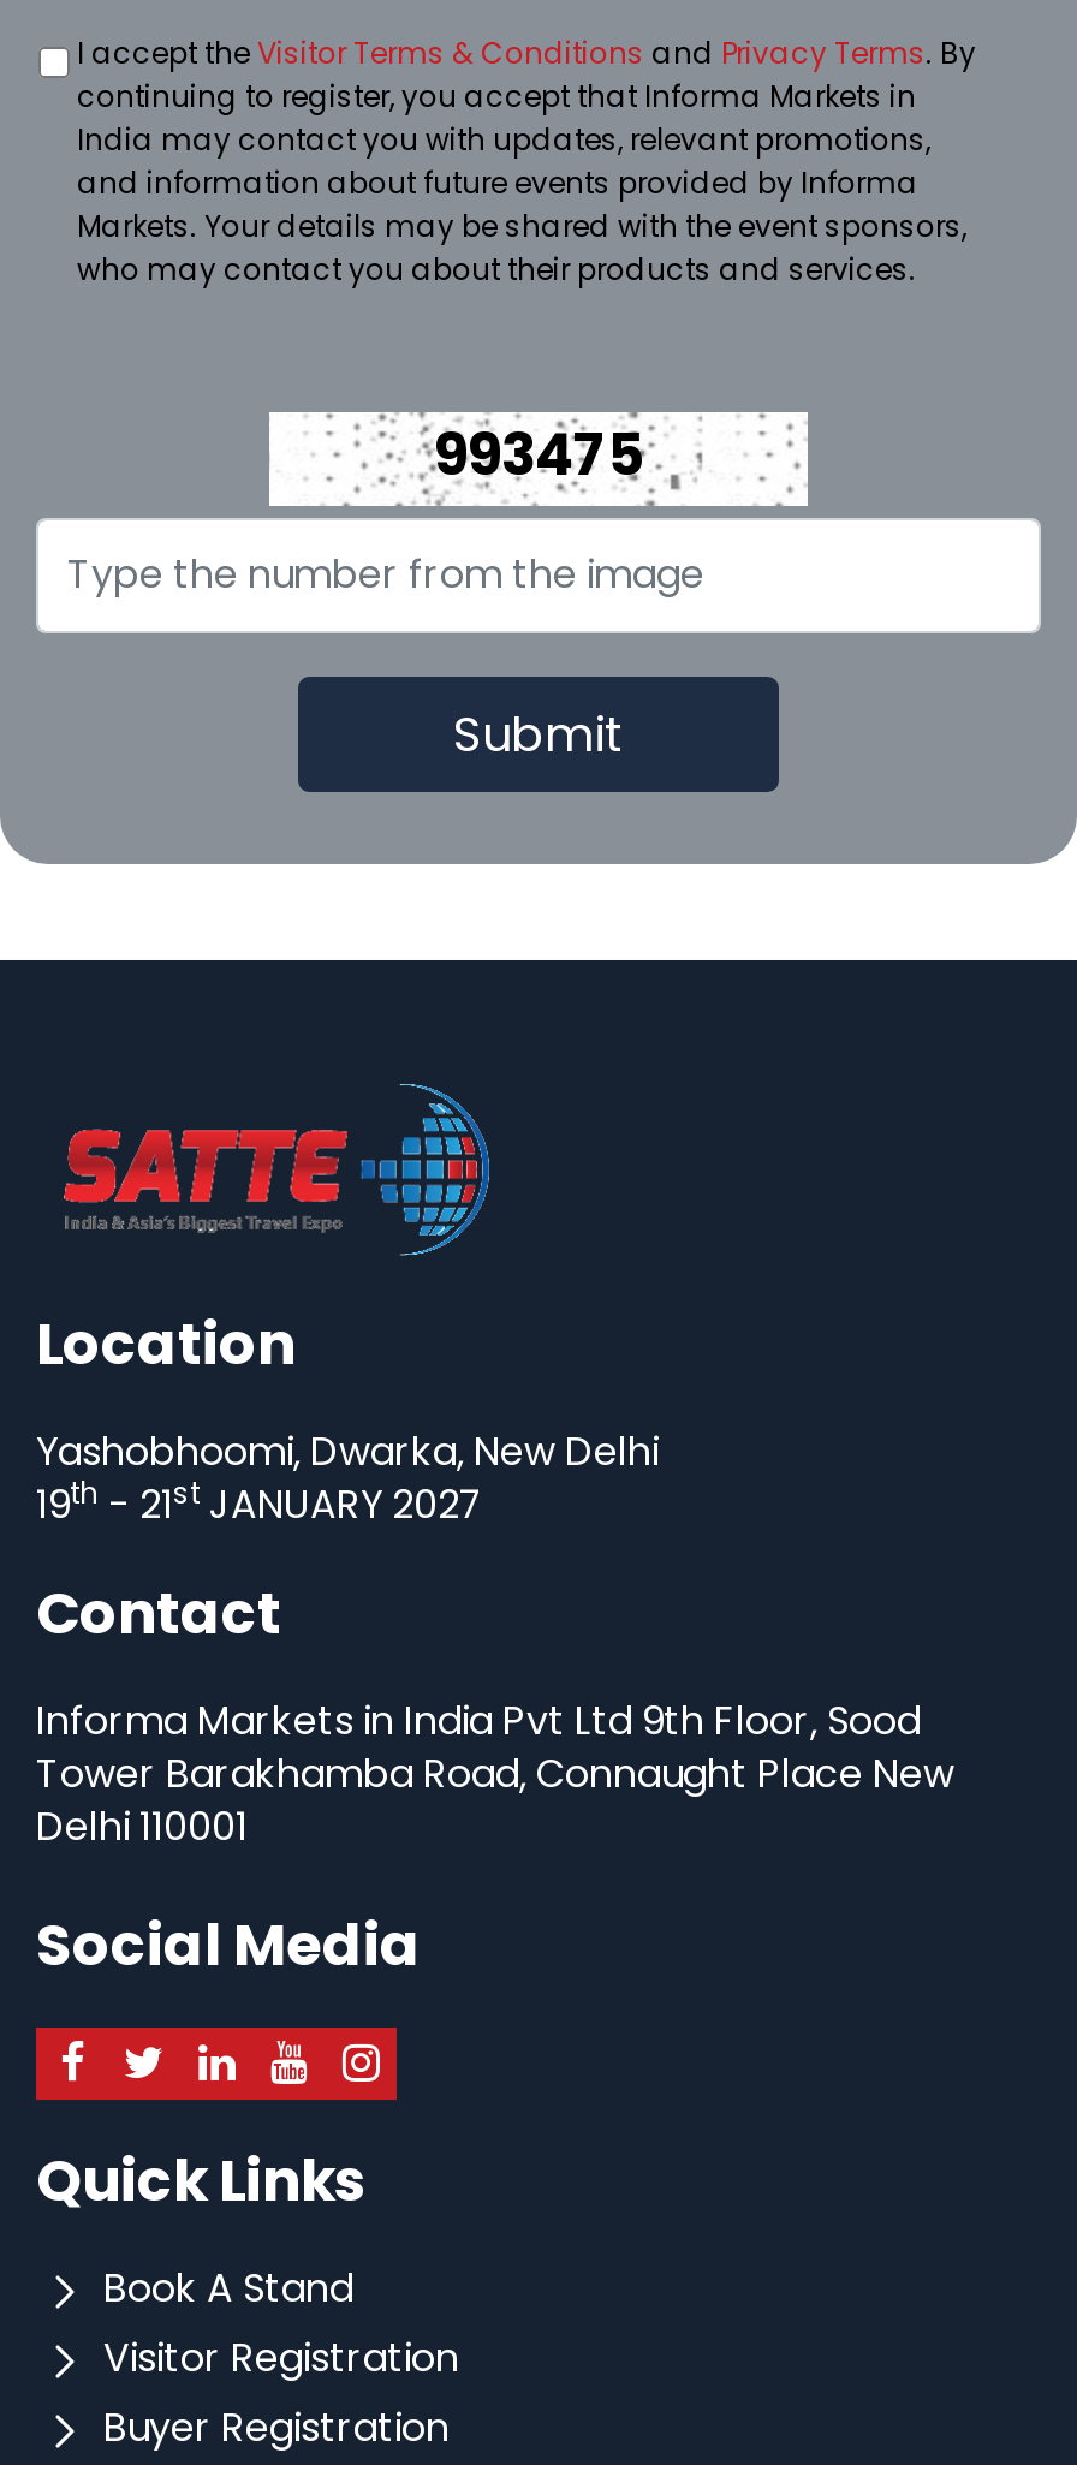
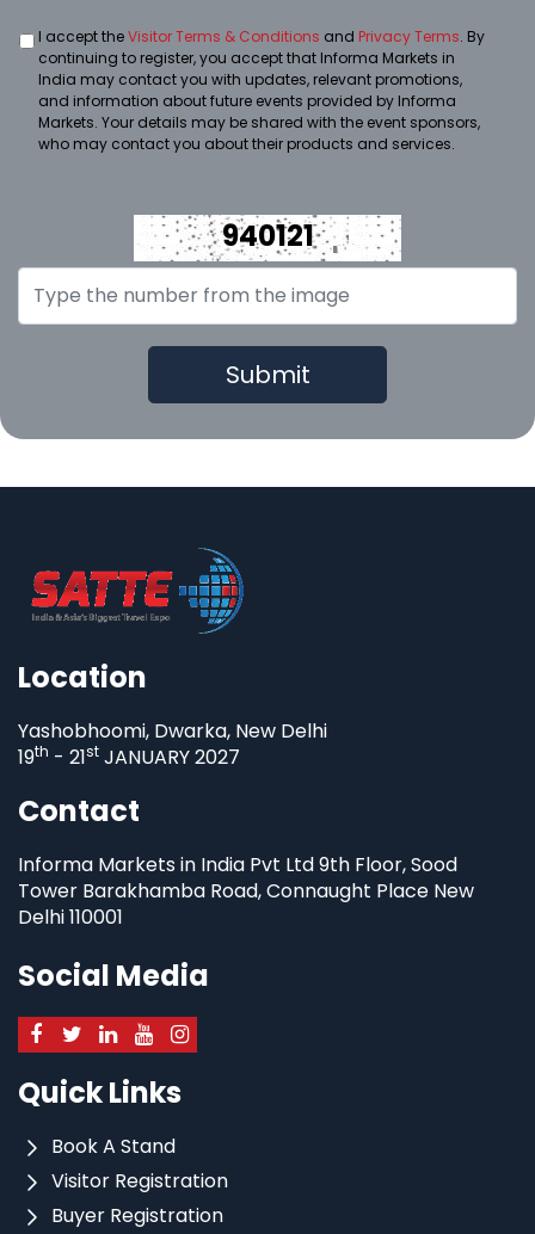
- 993475
+ 940121
